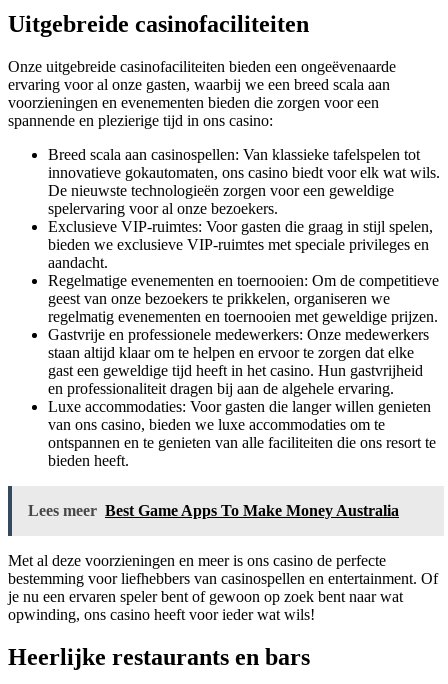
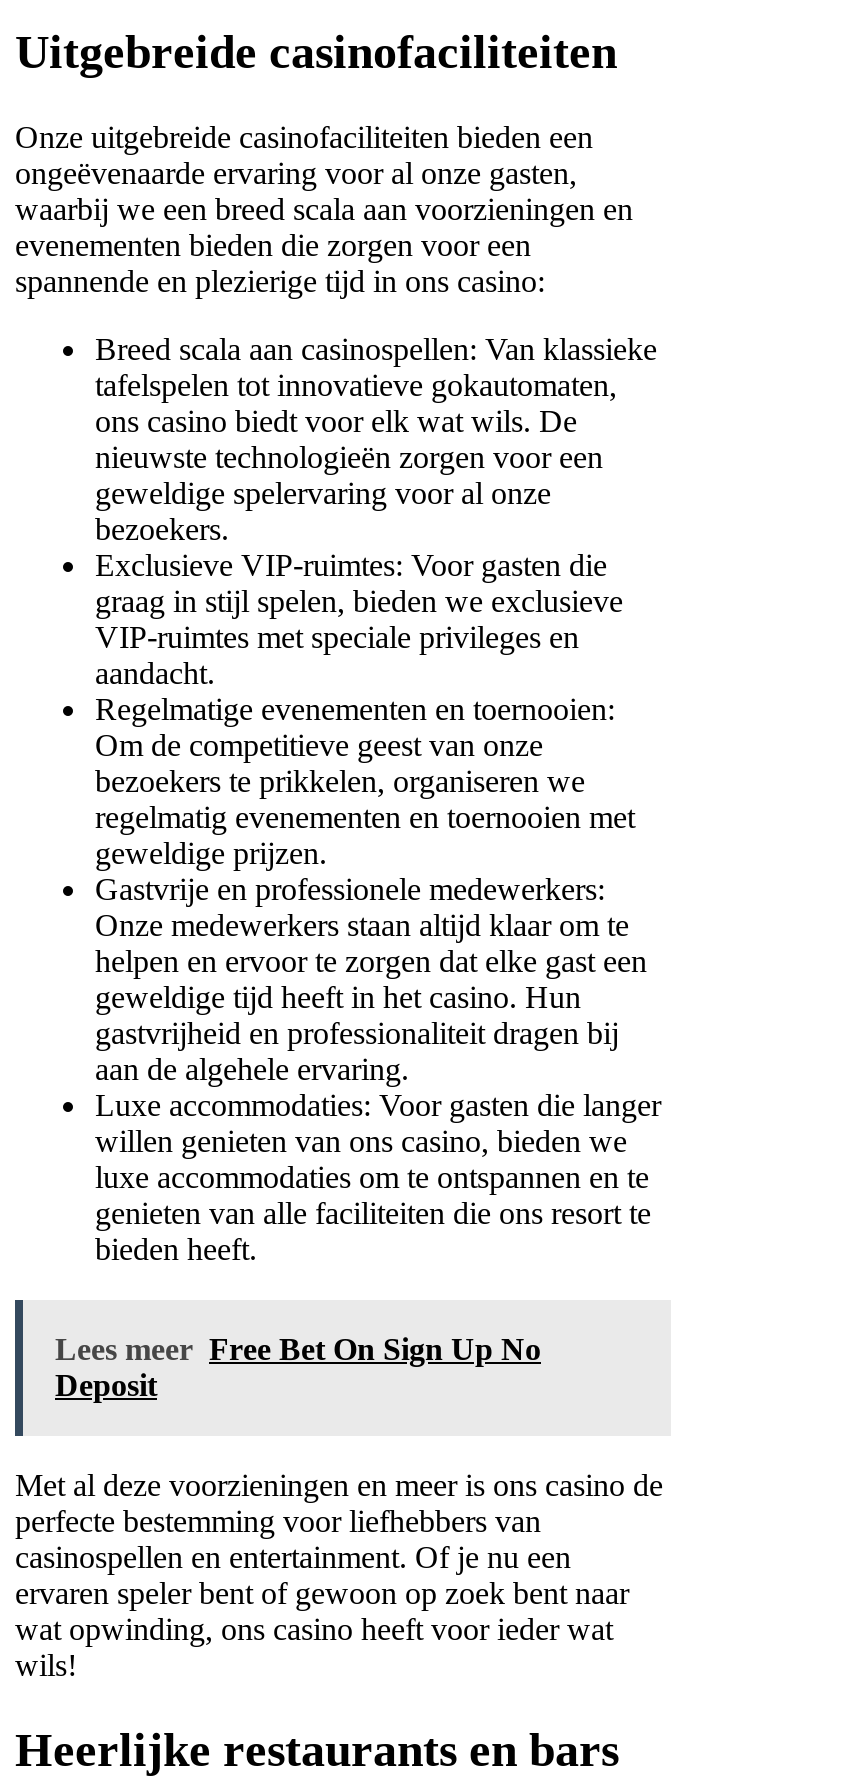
- Lees meer Best Game Apps To Make Money Australia
+ Lees meer Free Bet On Sign Up No
+ Deposit
